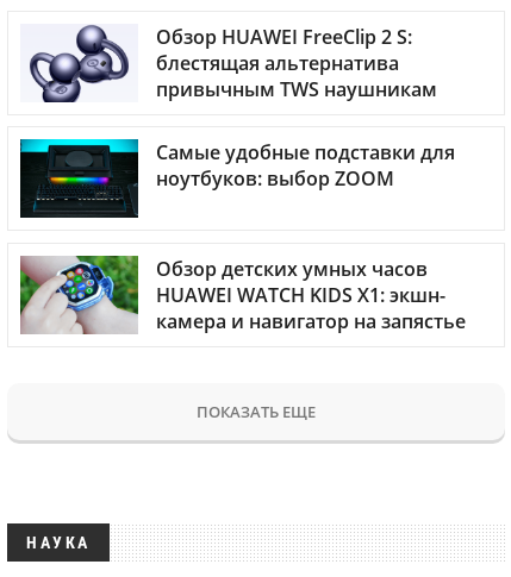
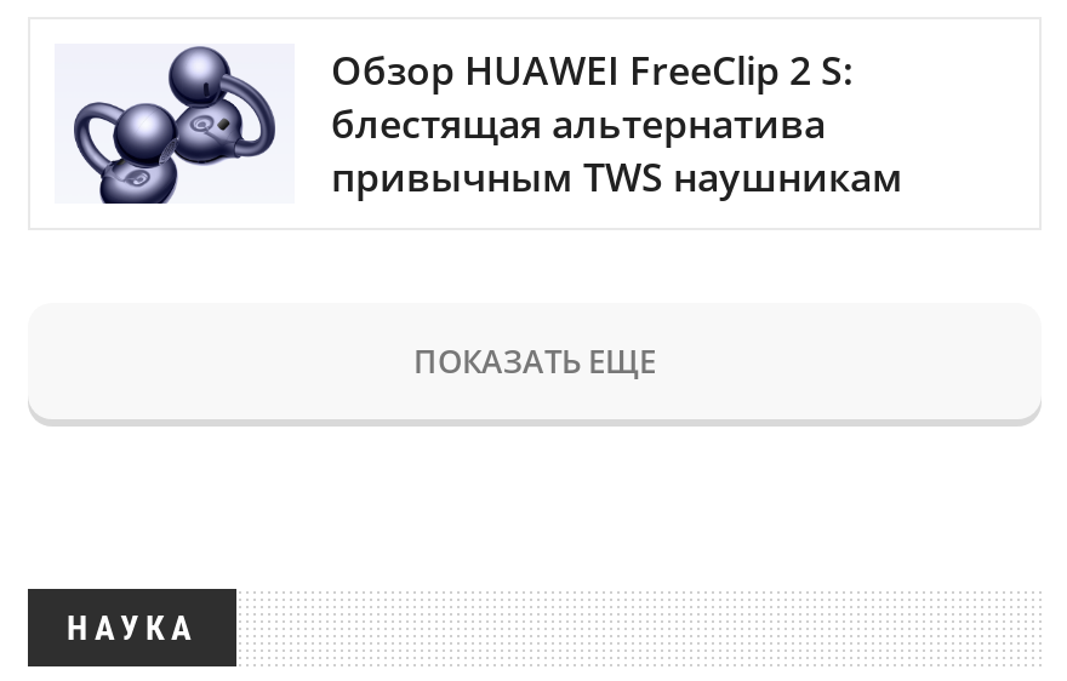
- [image]
- Самые удобные подставки для
- ноутбуков: выбор ZOOM
- Обзор детских умных часов
- HUAWEI WATCH KIDS X1: экшн-
- камера и навигатор на запястье

- [image]
